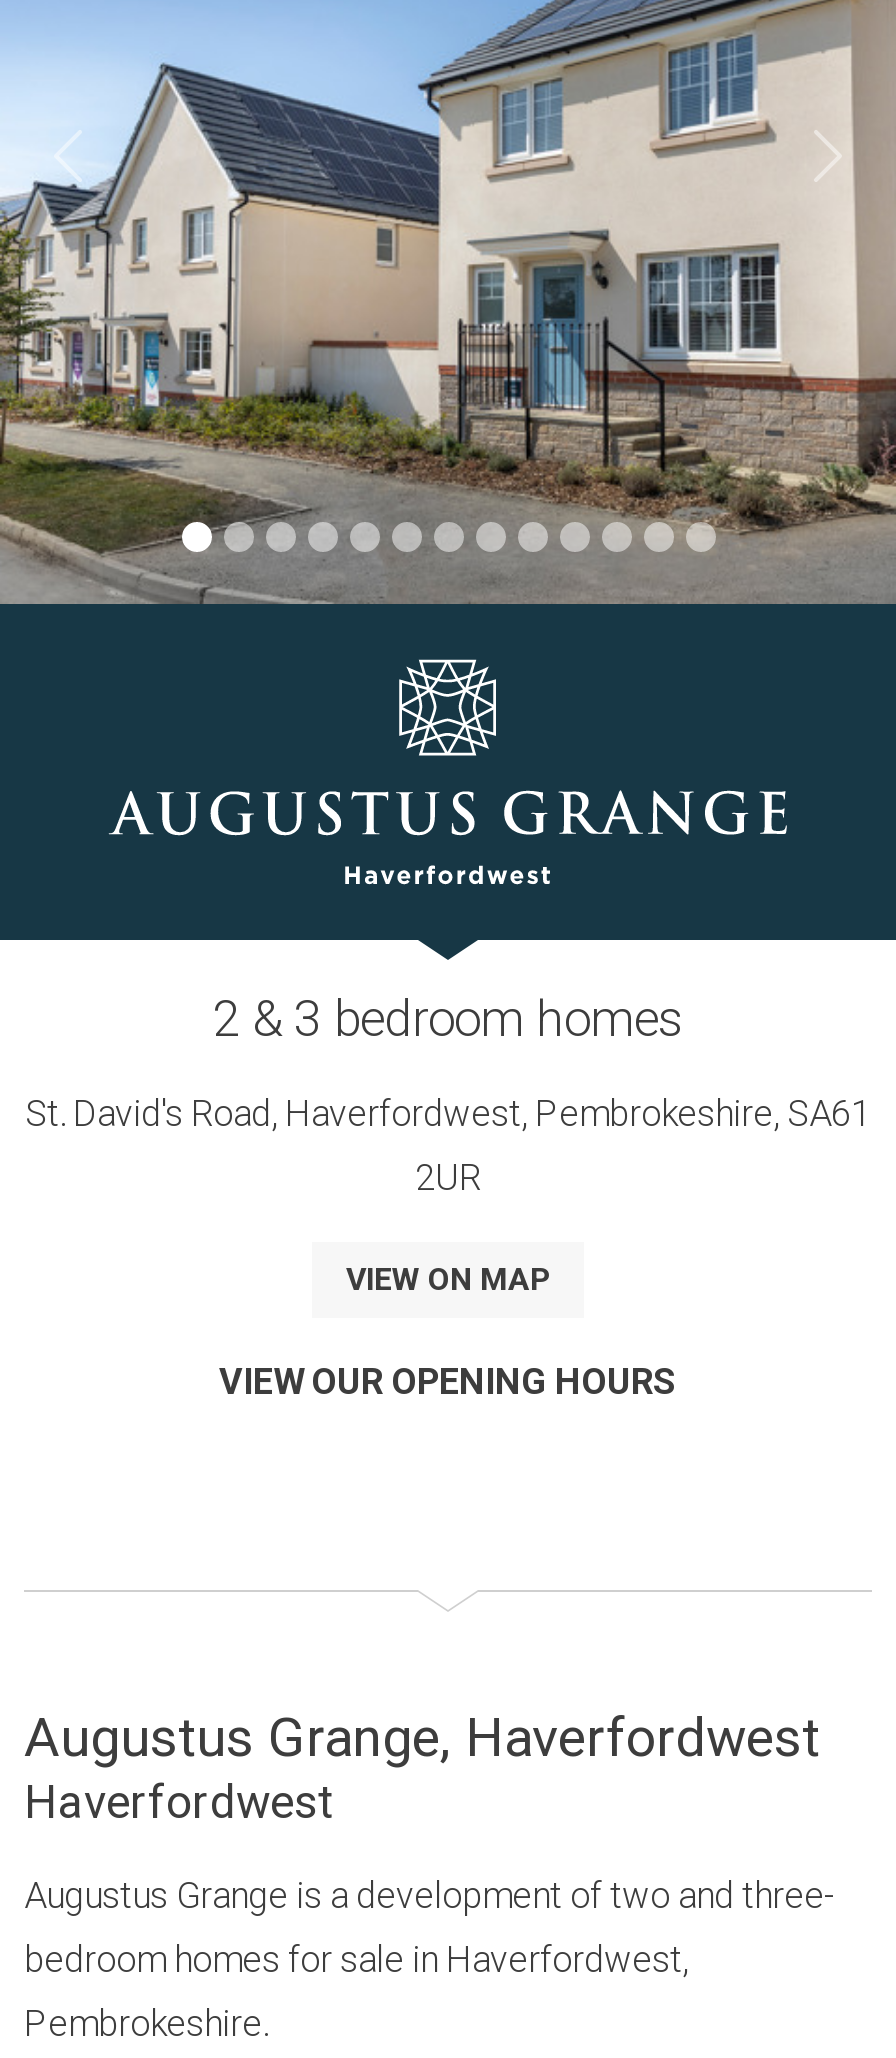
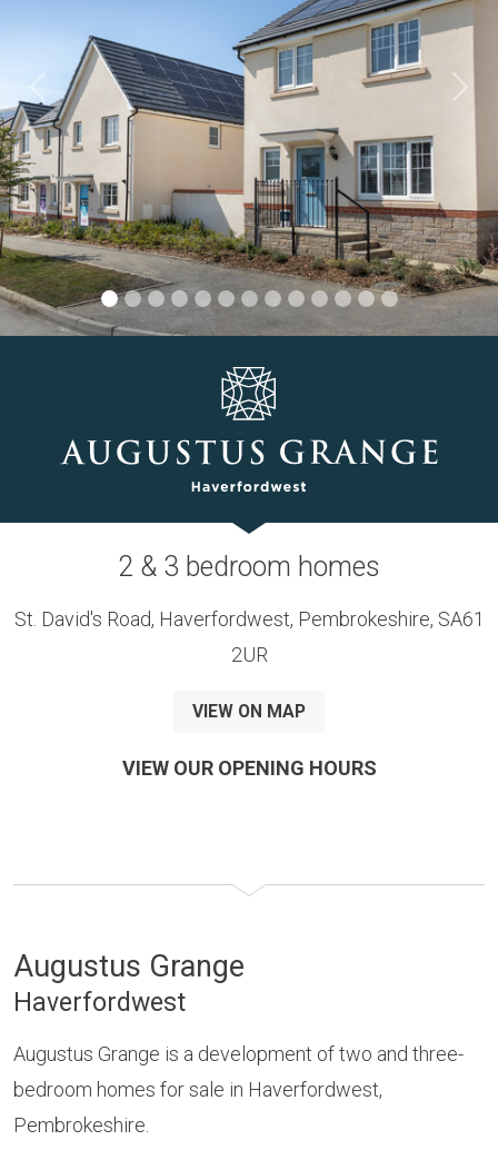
- Augustus Grange, Haverfordwest
+ Augustus Grange
